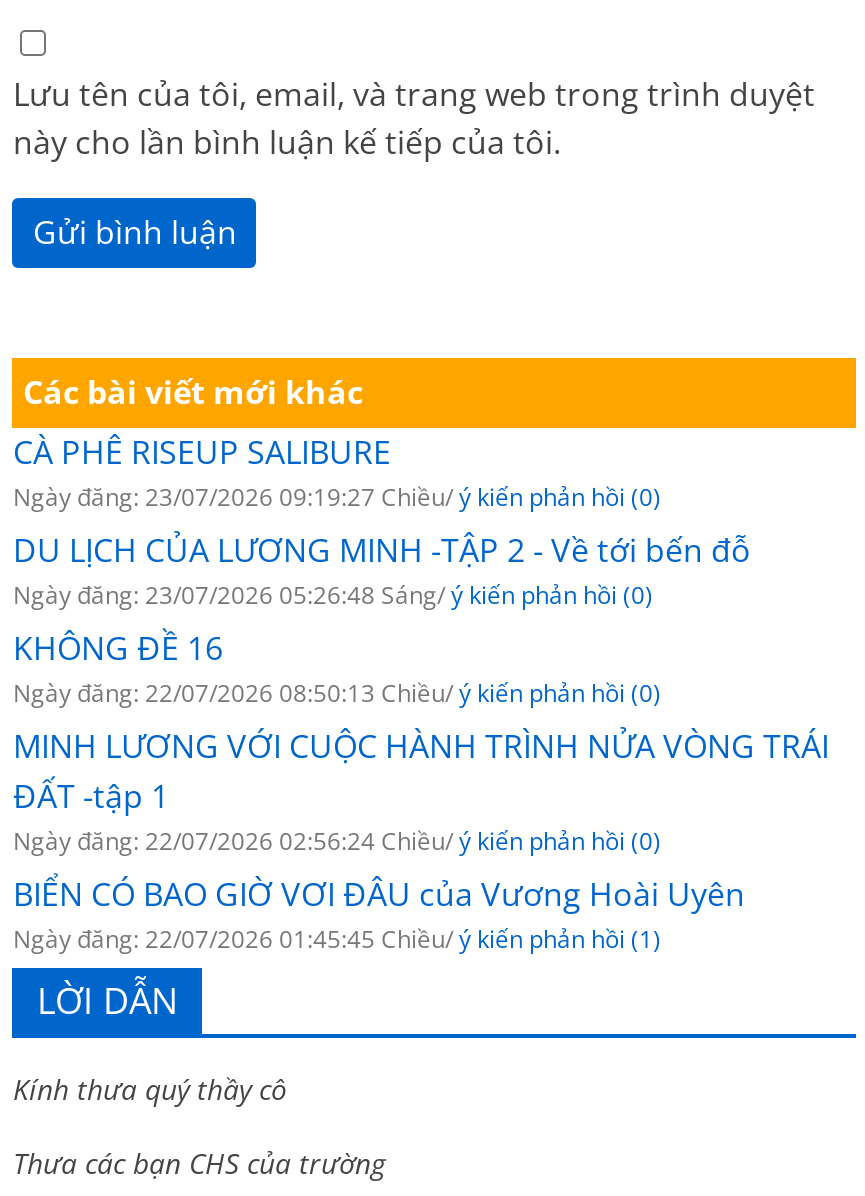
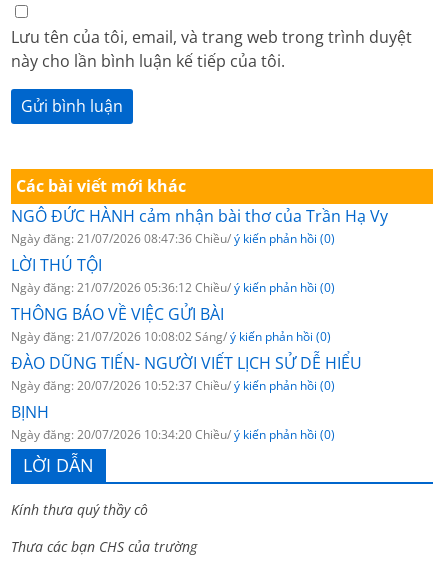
- CÀ PHÊ RISEUP SALIBURE
- Ngày đăng: 23/07/2026 09:19:27 Chiều/ ý kiến phản hồi (0)
- DU LỊCH CỦA LƯƠNG MINH -TẬP 2 - Về tới bến đỗ
- Ngày đăng: 23/07/2026 05:26:48 Sáng/ ý kiến phản hồi (0)
- KHÔNG ĐỀ 16
- Ngày đăng: 22/07/2026 08:50:13 Chiều/ ý kiến phản hồi (0)
- MINH LƯƠNG VỚI CUỘC HÀNH TRÌNH NỬA VÒNG TRÁI
- ĐẤT -tập 1
- Ngày đăng: 22/07/2026 02:56:24 Chiều/ ý kiến phản hồi (0)
- BIỂN CÓ BAO GIỜ VƠI ĐÂU của Vương Hoài Uyên
- Ngày đăng: 22/07/2026 01:45:45 Chiều/ ý kiến phản hồi (1)
+ NGÔ ĐỨC HÀNH cảm nhận bài thơ của Trần Hạ Vy
+ Ngày đăng: 21/07/2026 08:47:36 Chiều/ ý kiến phản hồi (0)
+ LỜI THÚ TỘI
+ Ngày đăng: 21/07/2026 05:36:12 Chiều/ ý kiến phản hồi (0)
+ THÔNG BÁO VỀ VIỆC GỬI BÀI
+ Ngày đăng: 21/07/2026 10:08:02 Sáng/ ý kiến phản hồi (0)
+ ĐÀO DŨNG TIẾN- NGƯỜI VIẾT LỊCH SỬ DỄ HIỂU
+ Ngày đăng: 20/07/2026 10:52:37 Chiều/ ý kiến phản hồi (0)
+ BỊNH
+ Ngày đăng: 20/07/2026 10:34:20 Chiều/ ý kiến phản hồi (0)
